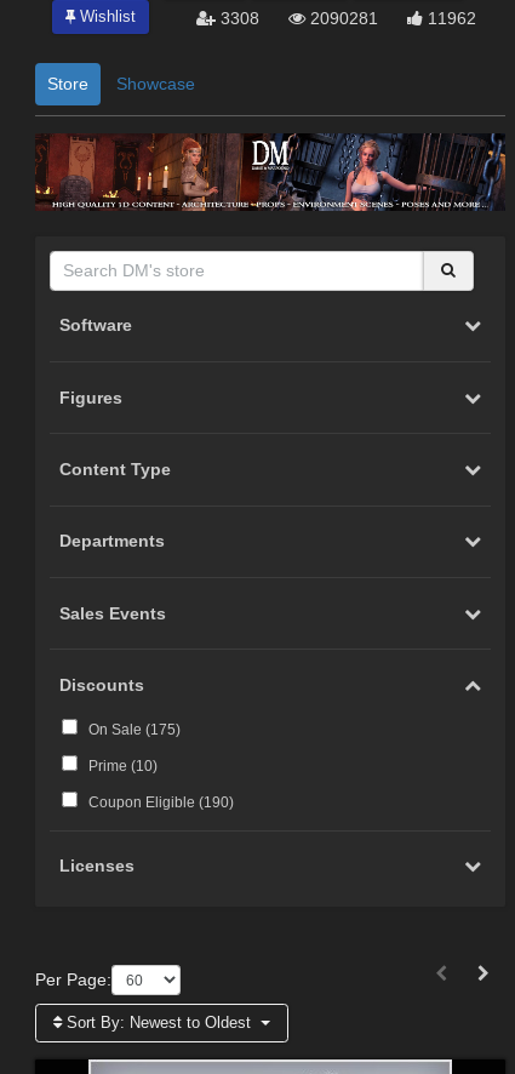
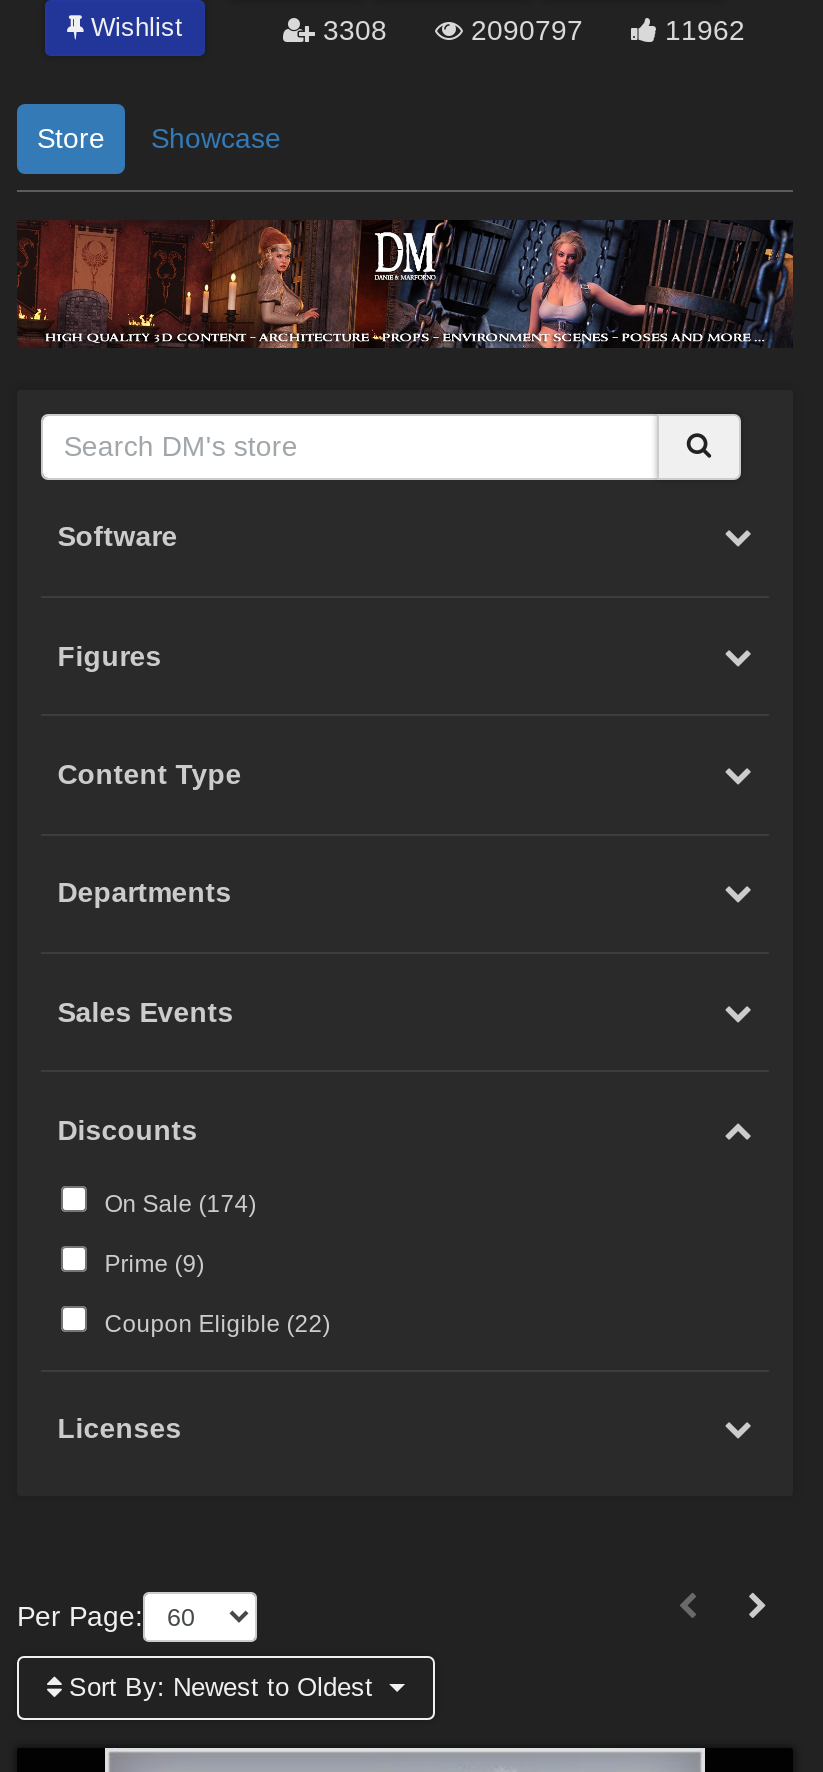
- 2090281
+ 2090797

- On Sale (175)
+ On Sale (174)

- Prime (10)
+ Prime (9)

- Coupon Eligible (190)
+ Coupon Eligible (22)
